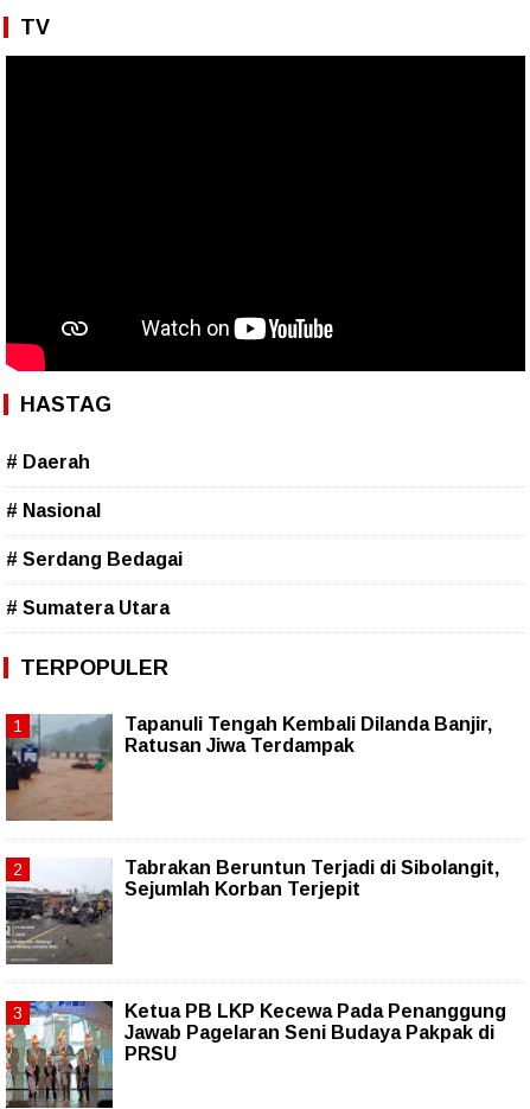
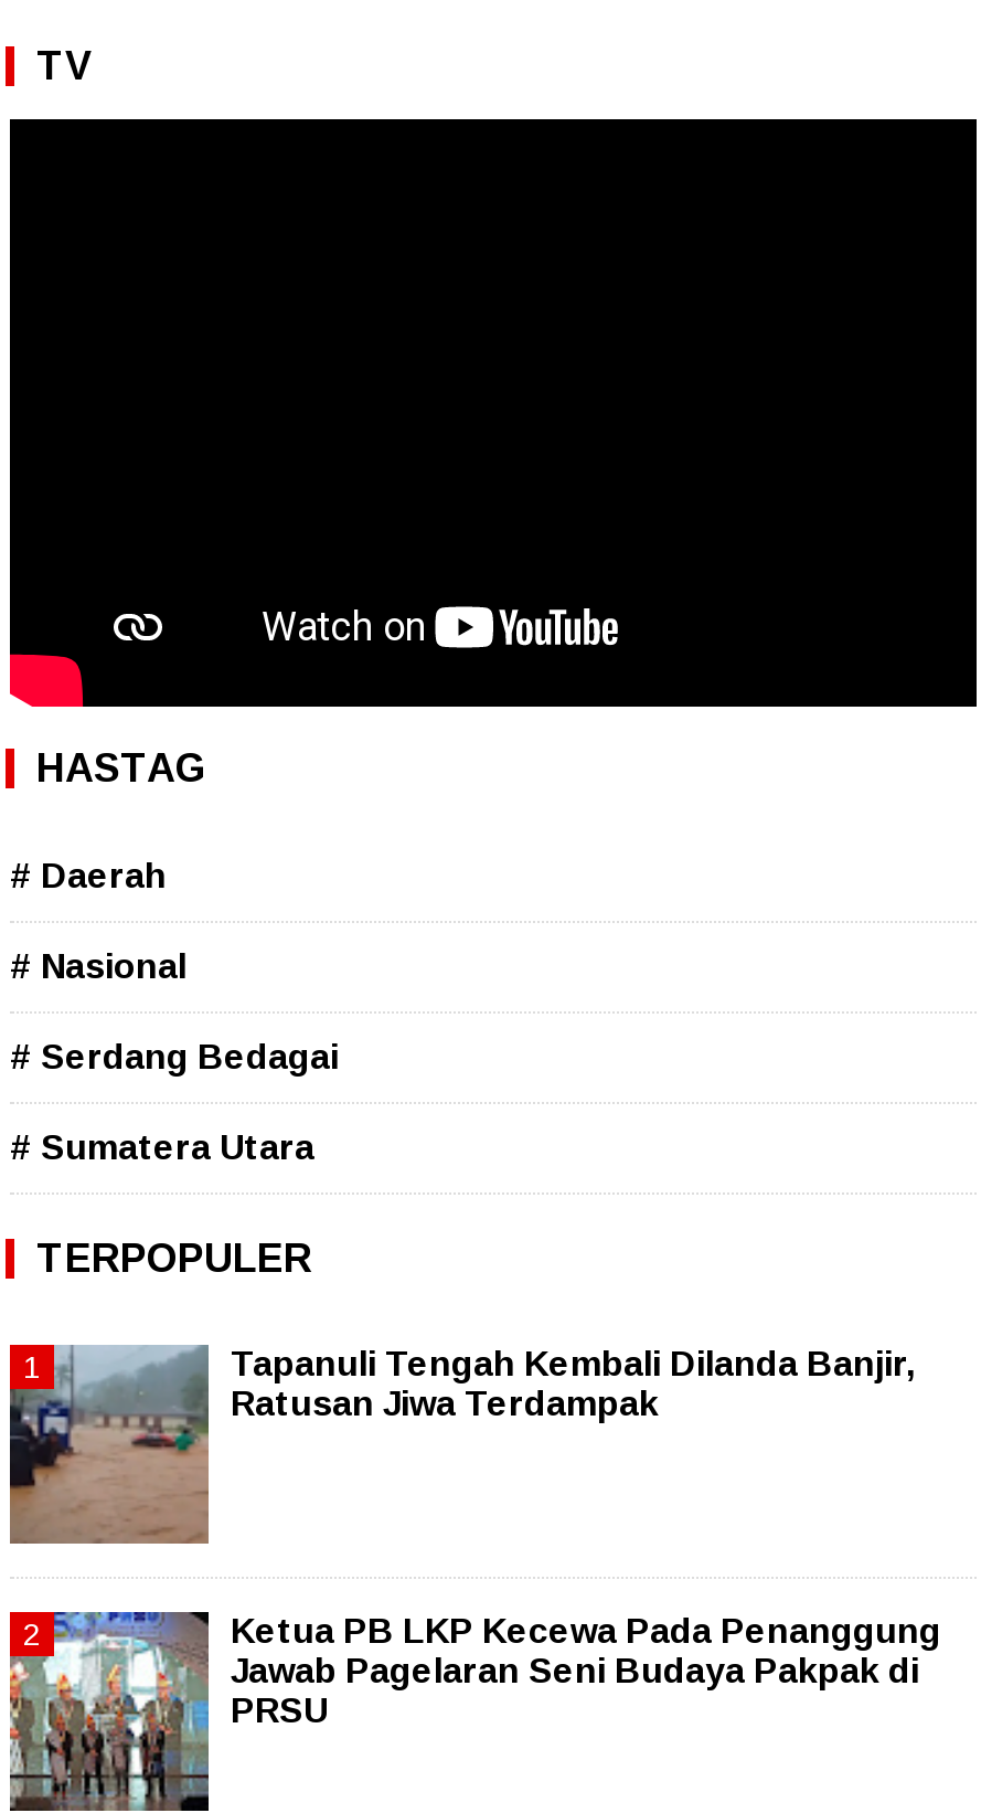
- [image]
- Tabrakan Beruntun Terjadi di Sibolangit,
- Sejumlah Korban Terjepit
